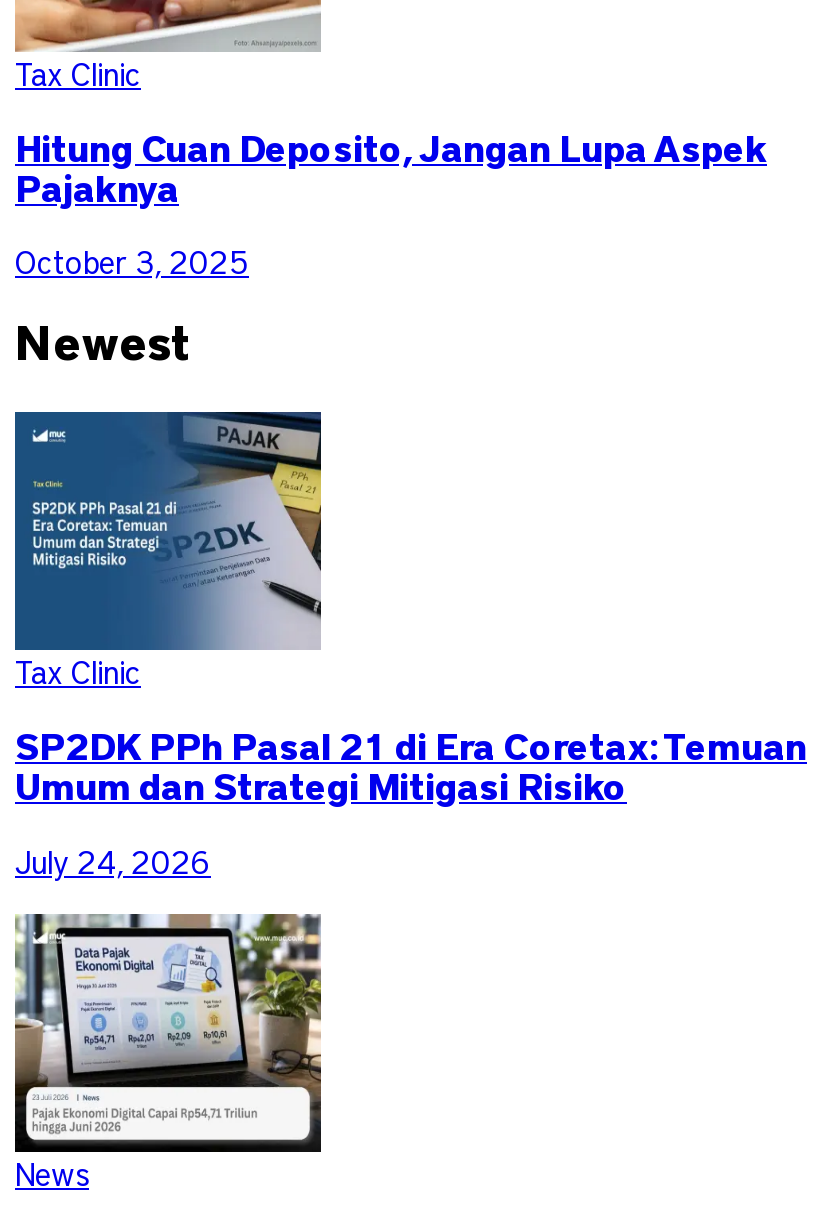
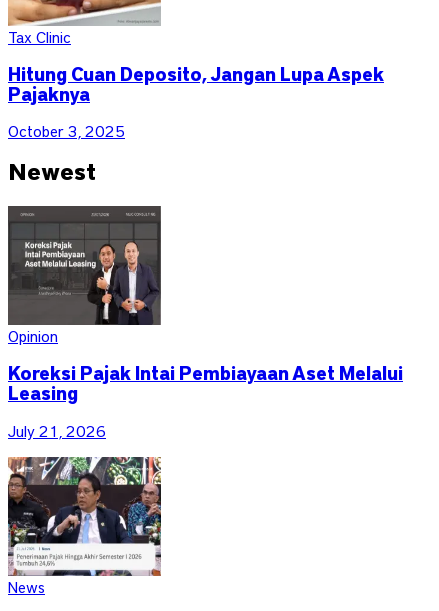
- [image]
- Tax Clinic
+ [image]
+ Opinion

- SP2DK PPh Pasal 21 di Era Coretax: Temuan
- Umum dan Strategi Mitigasi Risiko
+ Koreksi Pajak Intai Pembiayaan Aset Melalui
+ Leasing

- July 24, 2026
+ July 21, 2026

- [image]
+ [image]
